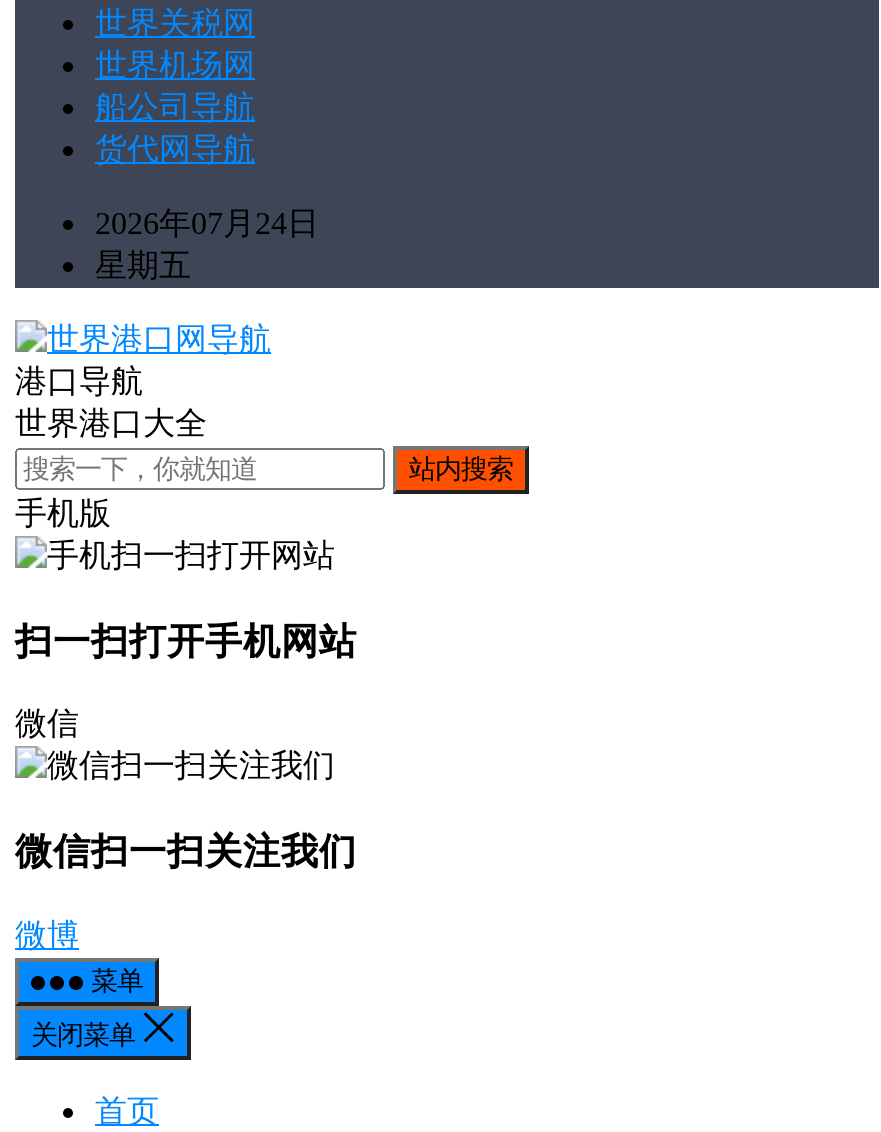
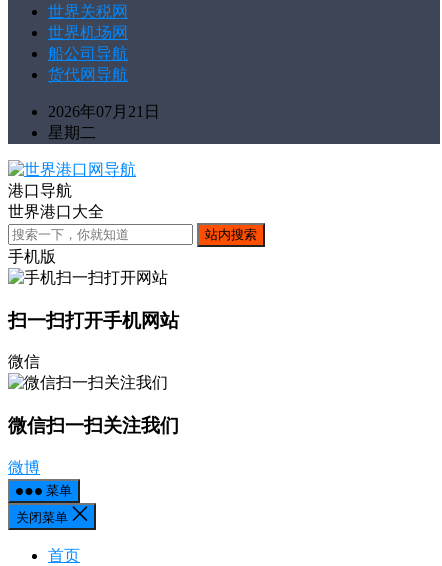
- 2026年07月24日
+ 2026年07月21日

- 星期五
+ 星期二
